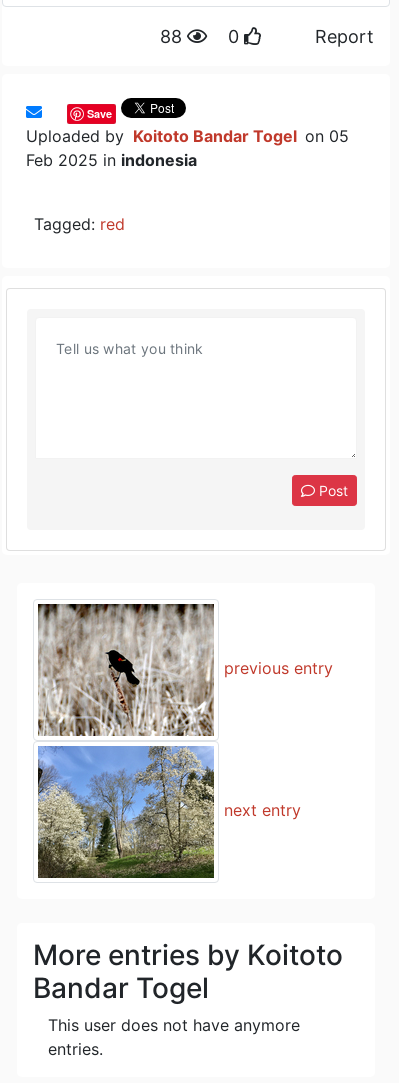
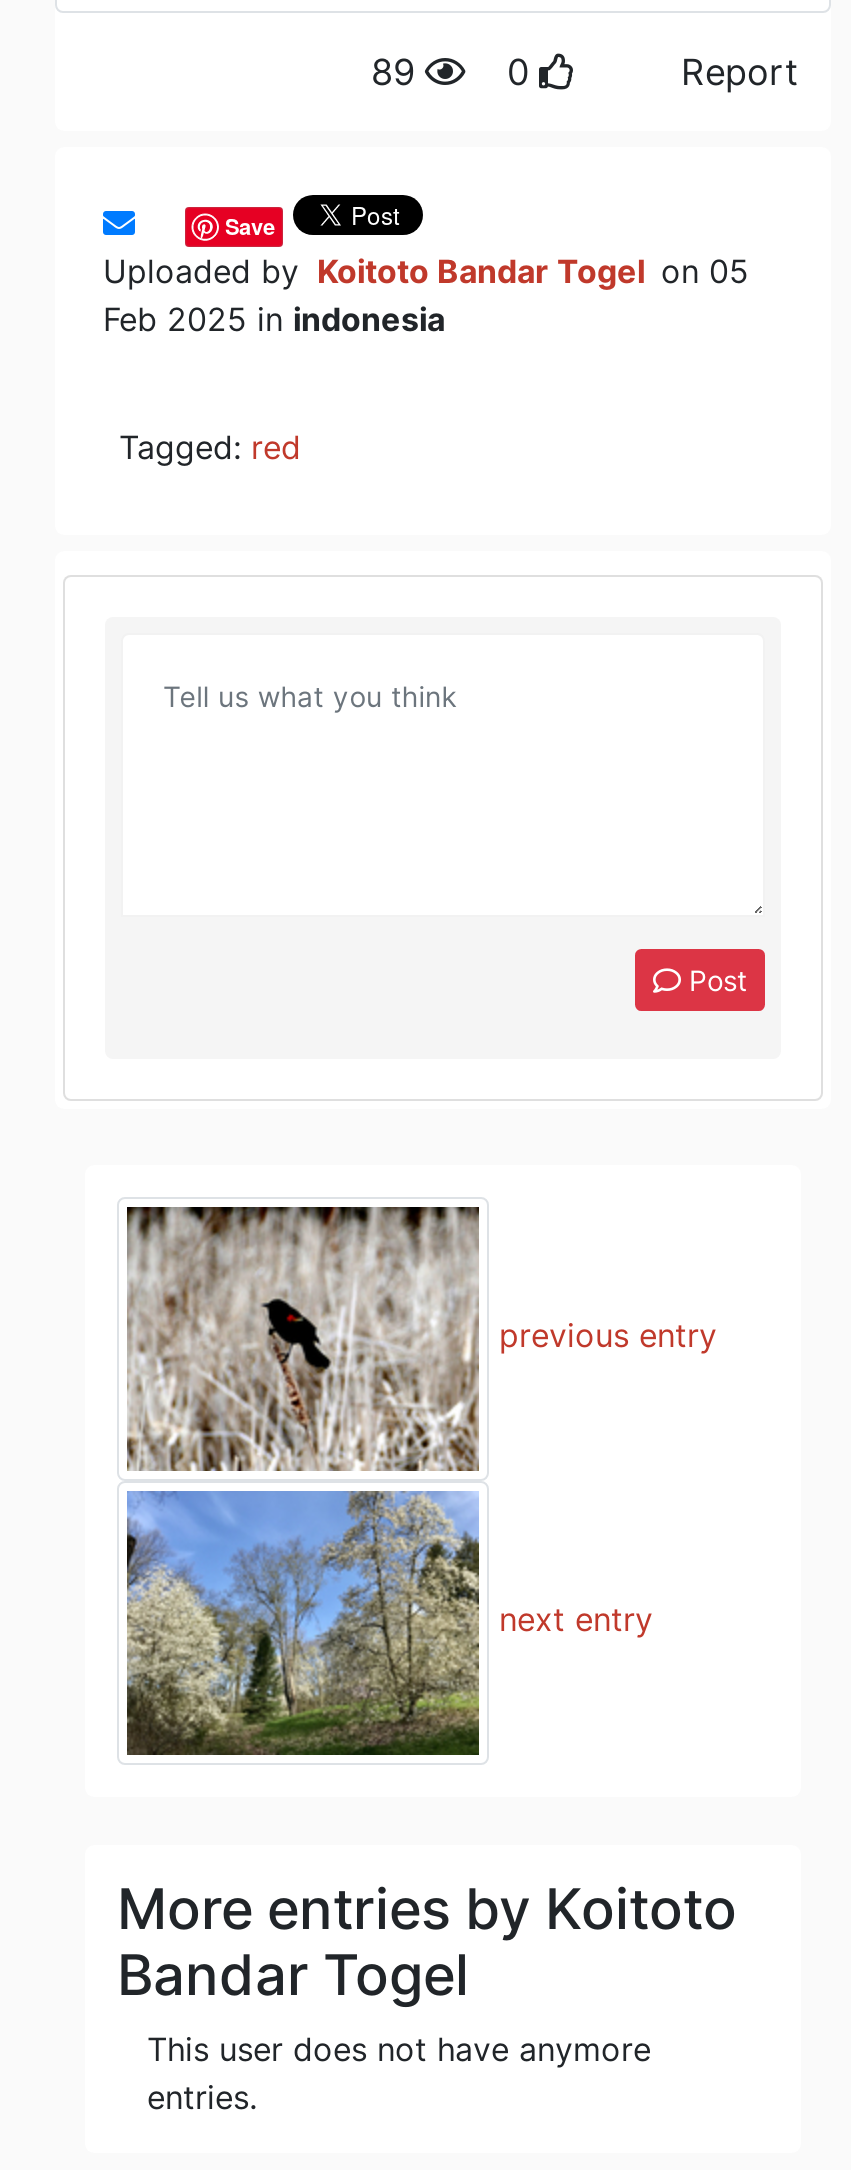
- 88 0
+ 89 0
